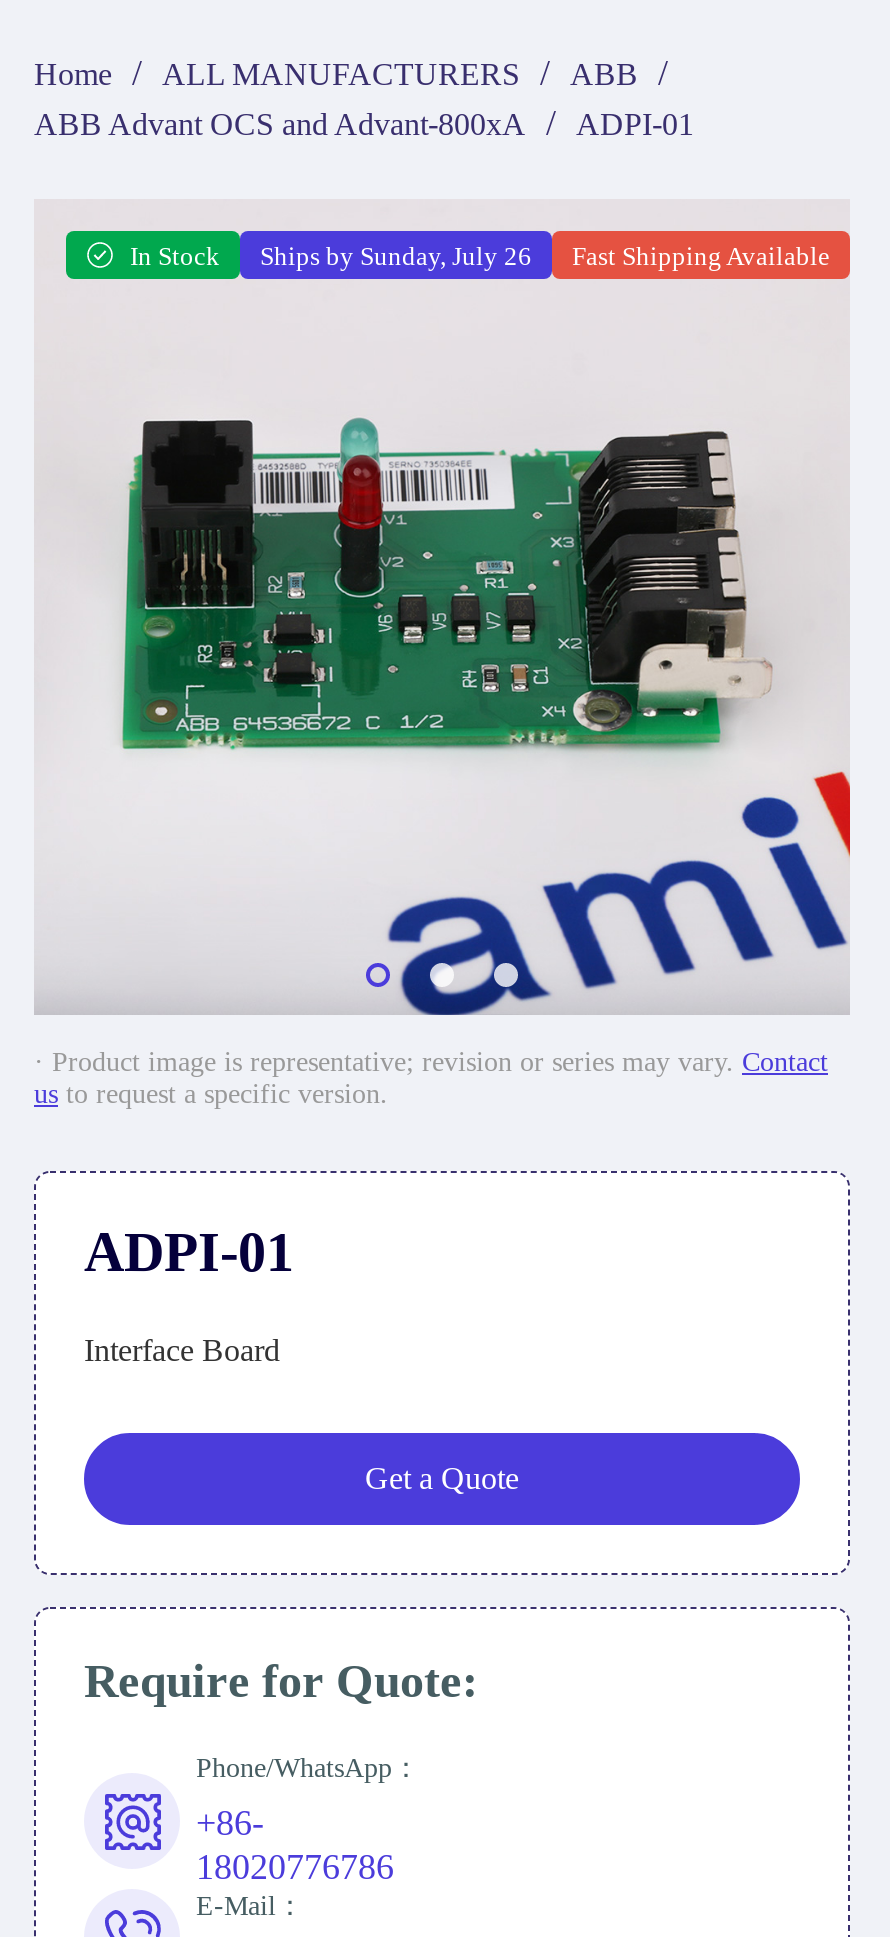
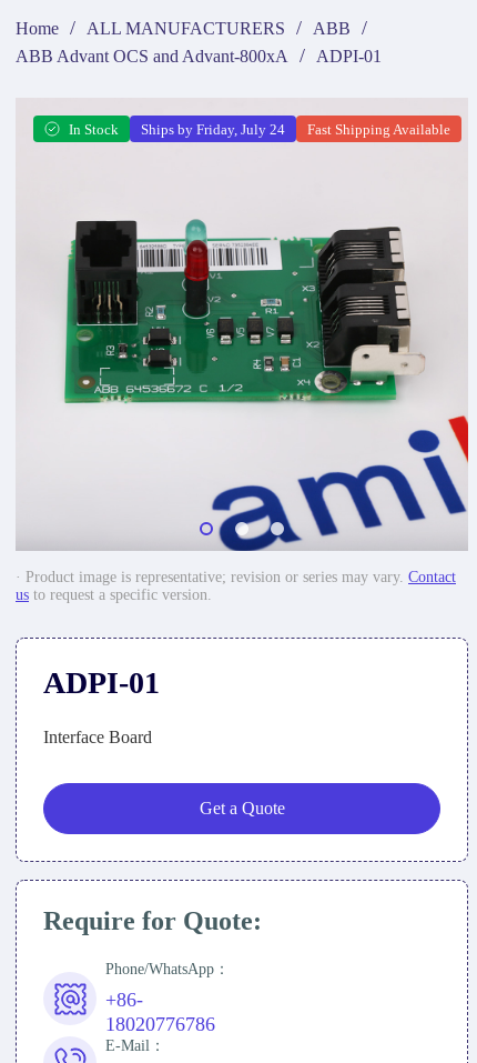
- Ships by Sunday, July 26
+ Ships by Friday, July 24
